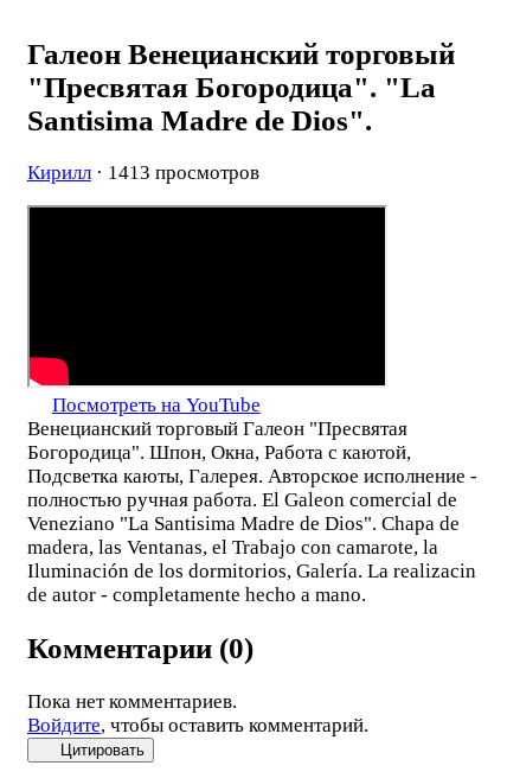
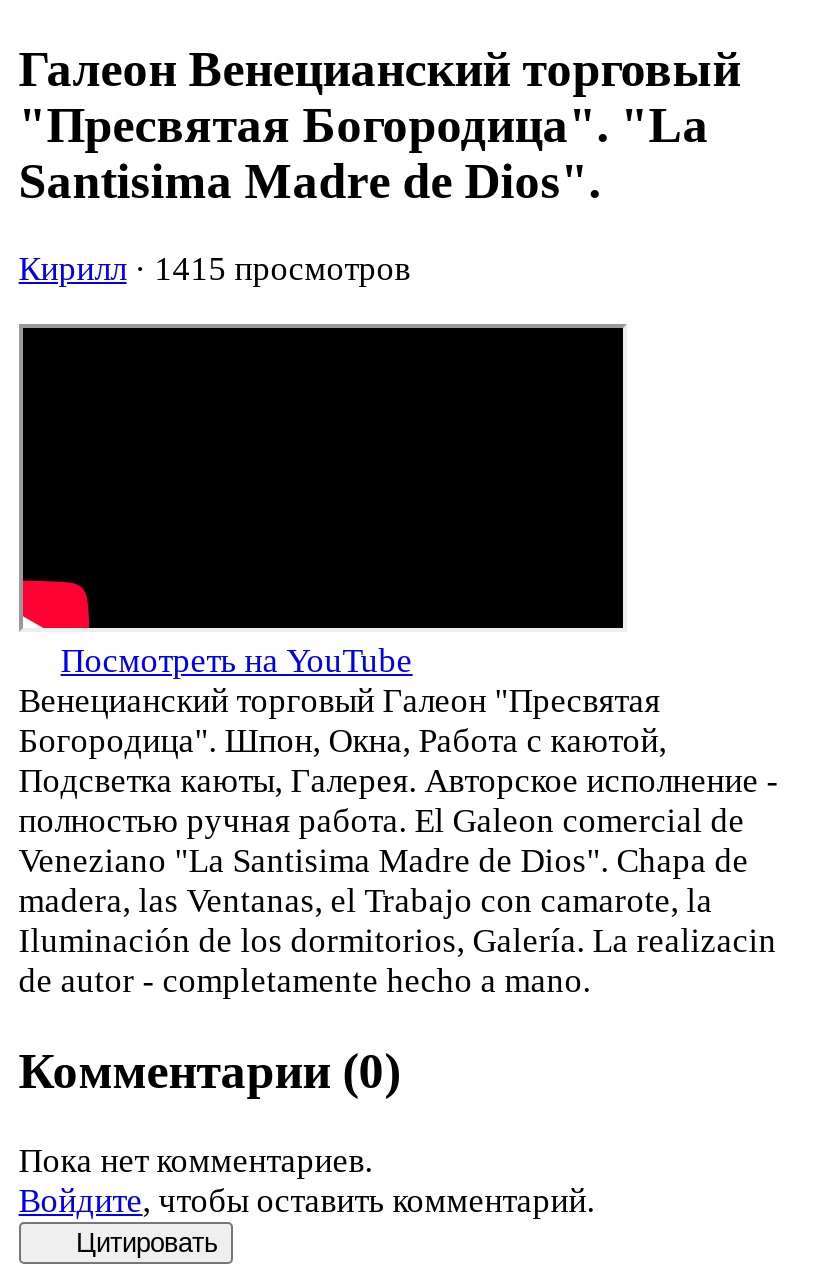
- Кирилл · 1413 просмотров
+ Кирилл · 1415 просмотров
